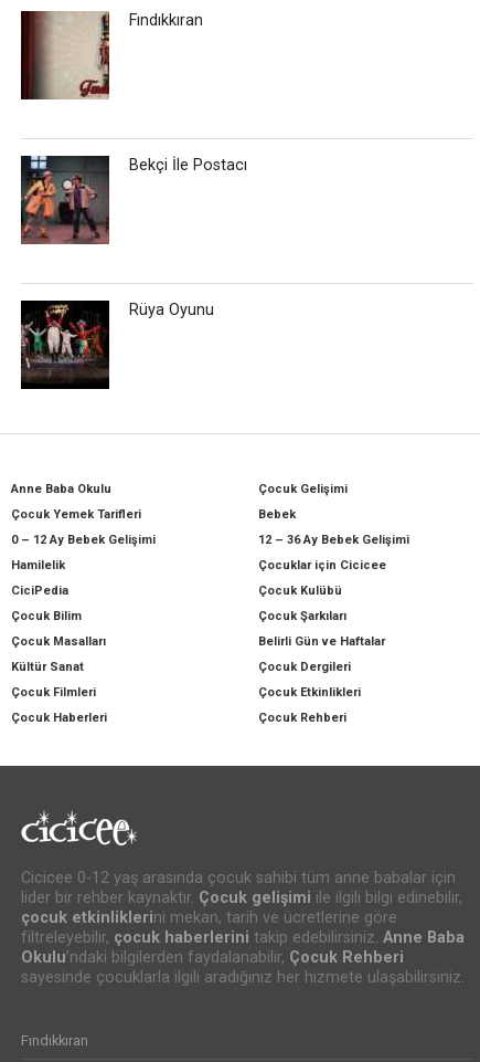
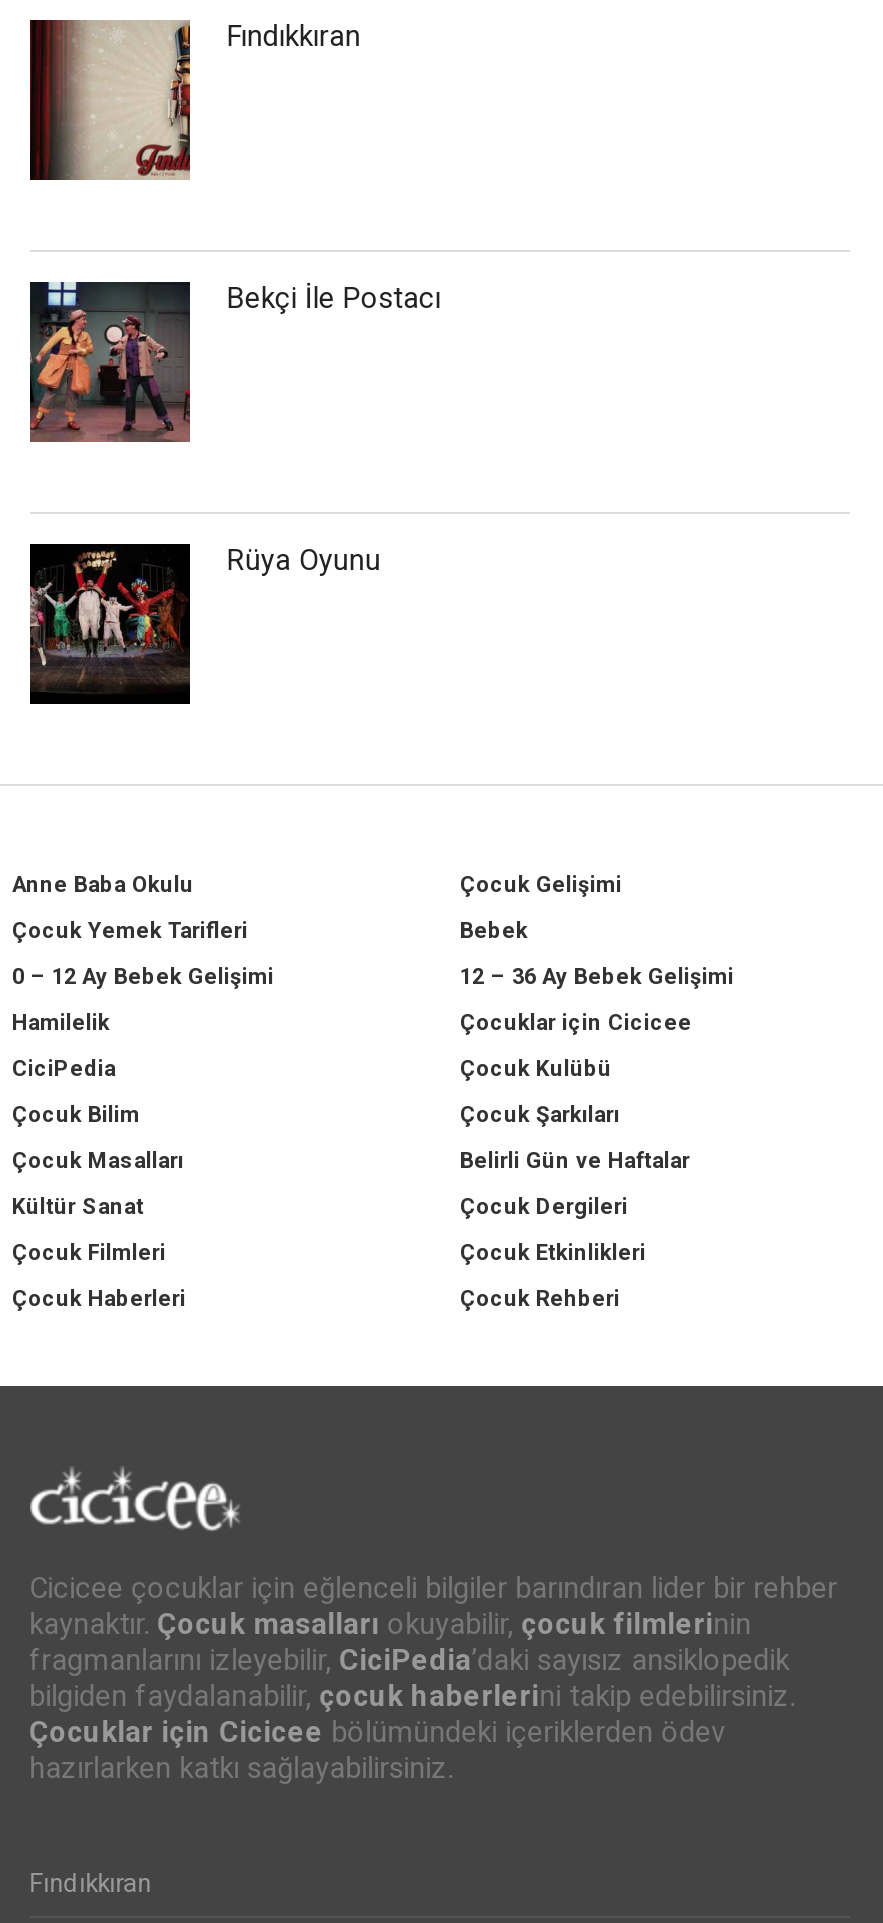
- Cicicee 0-12 yaş arasında çocuk sahibi tüm anne babalar için
- lider bir rehber kaynaktır. Çocuk gelişimi ile ilgili bilgi edinebilir,
- çocuk etkinliklerini mekan, tarih ve ücretlerine göre
- filtreleyebilir, çocuk haberlerini takip edebilirsiniz. Anne Baba
- Okulu’ndaki bilgilerden faydalanabilir, Çocuk Rehberi
- sayesinde çocuklarla ilgili aradığınız her hizmete ulaşabilirsiniz.
+ Cicicee çocuklar için eğlenceli bilgiler barındıran lider bir rehber
+ kaynaktır. Çocuk masalları okuyabilir, çocuk filmlerinin
+ fragmanlarını izleyebilir, CiciPedia’daki sayısız ansiklopedik
+ bilgiden faydalanabilir, çocuk haberlerini takip edebilirsiniz.
+ Çocuklar için Cicicee bölümündeki içeriklerden ödev
+ hazırlarken katkı sağlayabilirsiniz.
